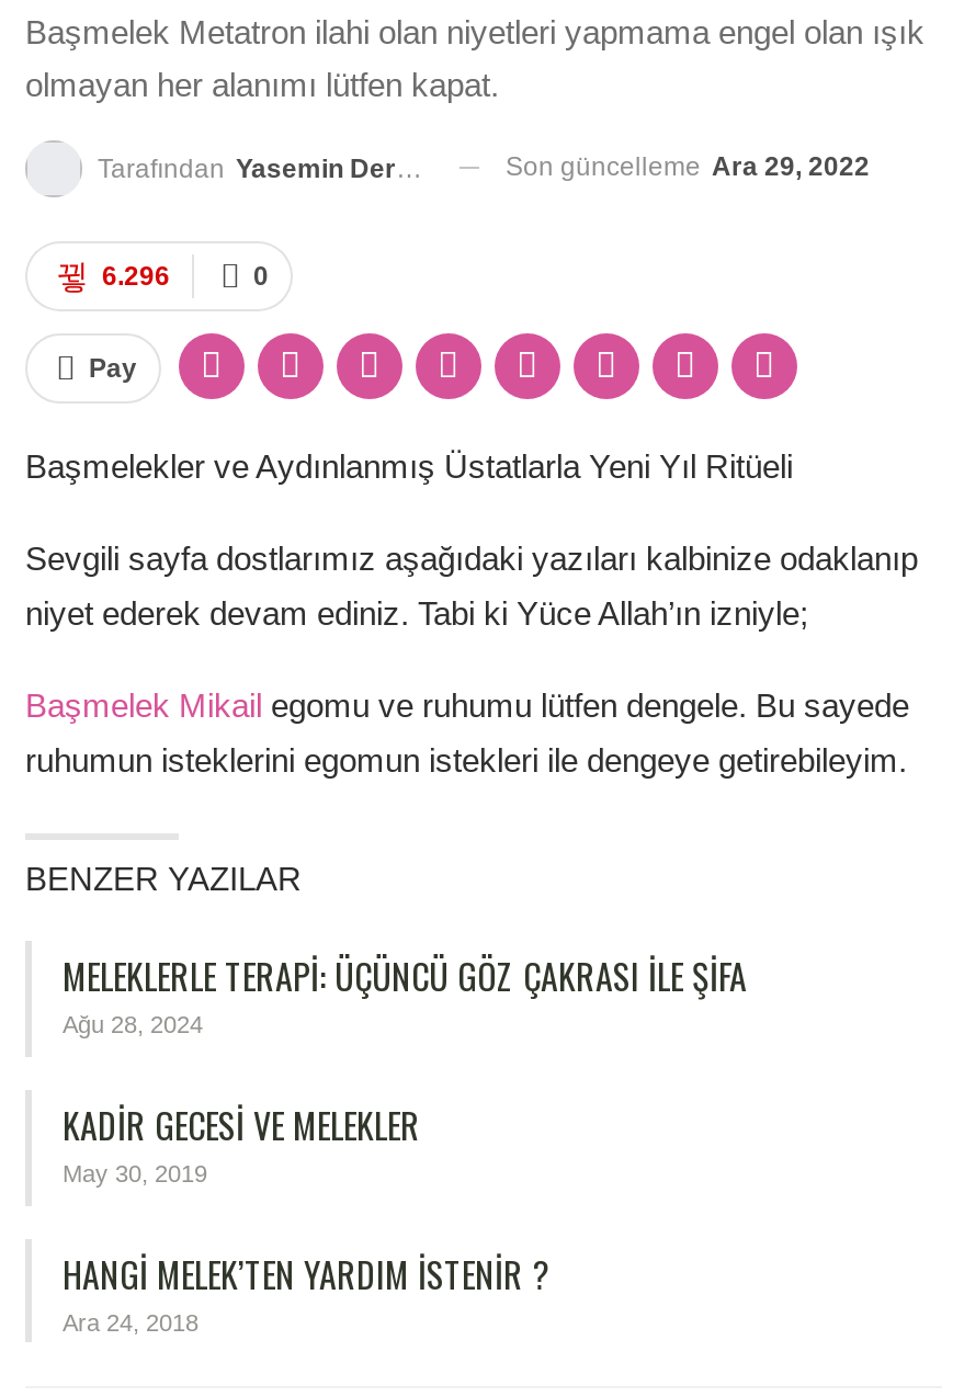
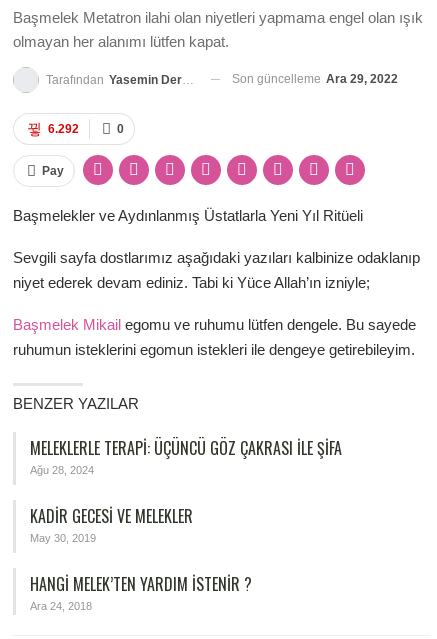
- 6.296
+ 6.292
